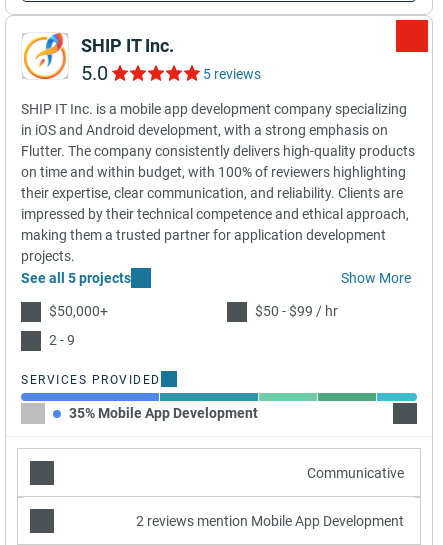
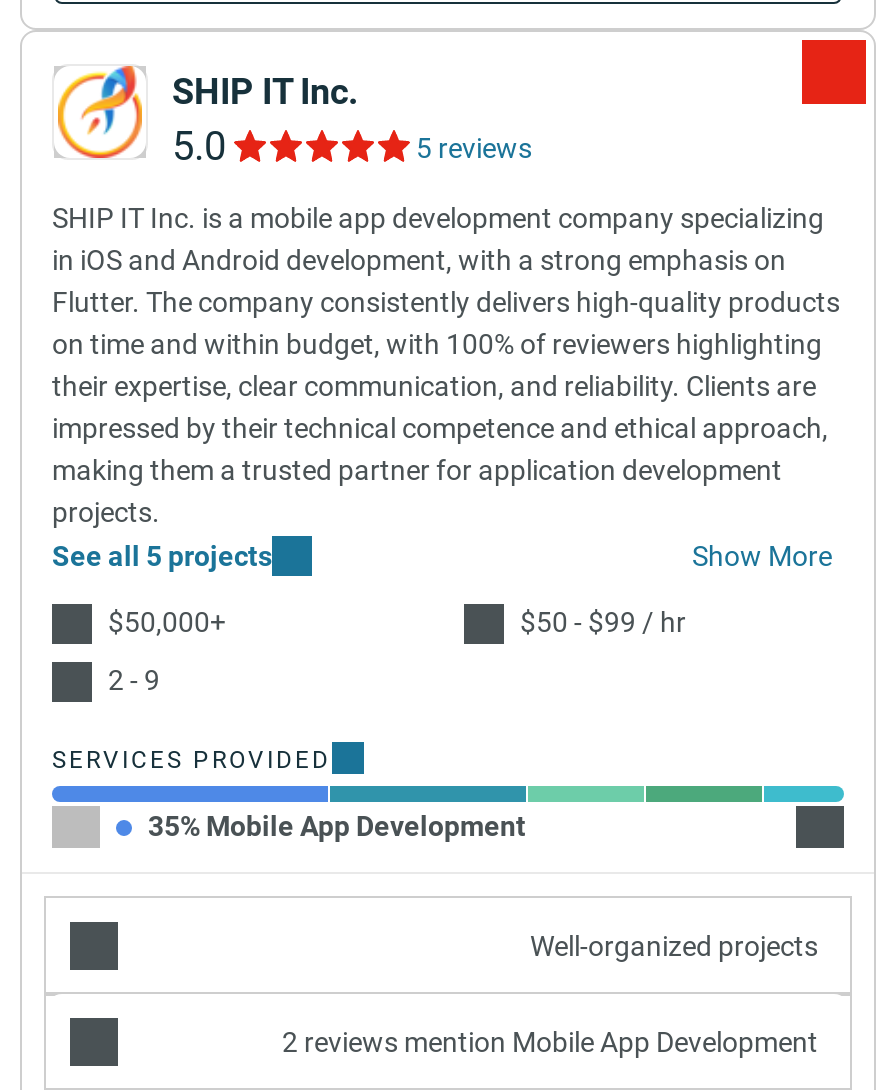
- Communicative
+ Well-organized projects
